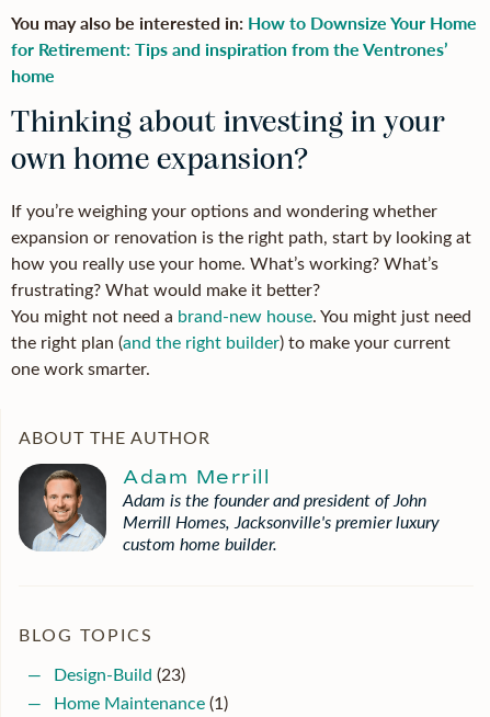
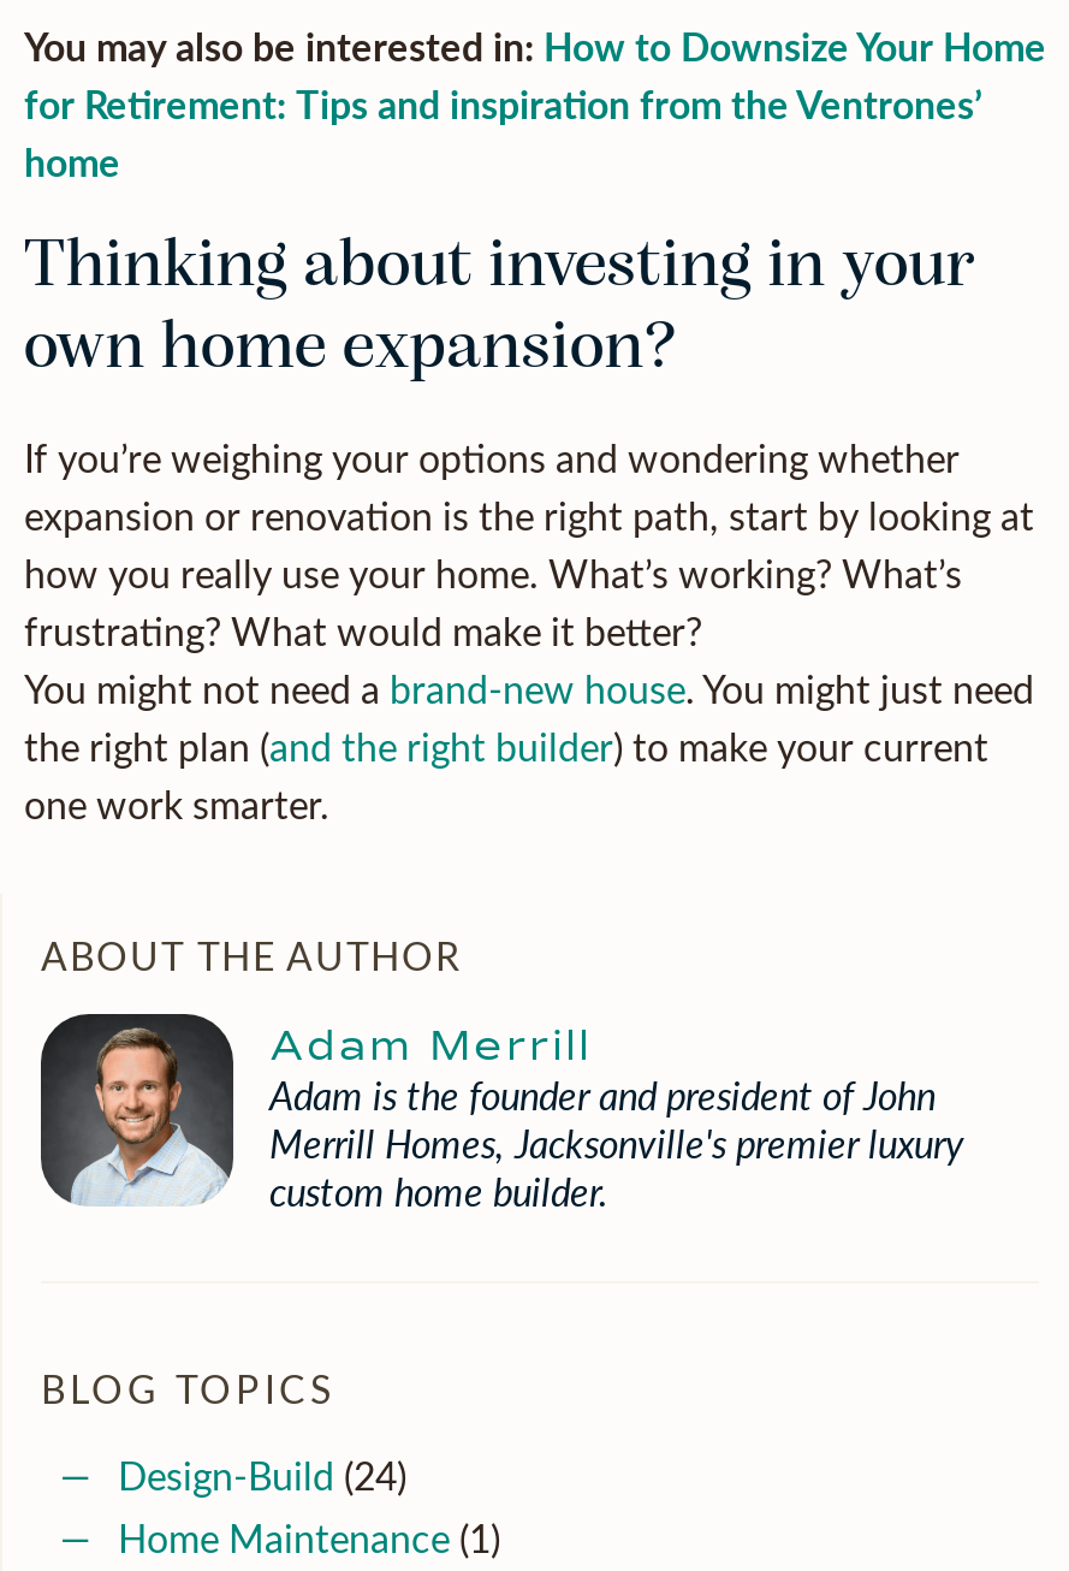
- Design-Build (23)
+ Design-Build (24)
